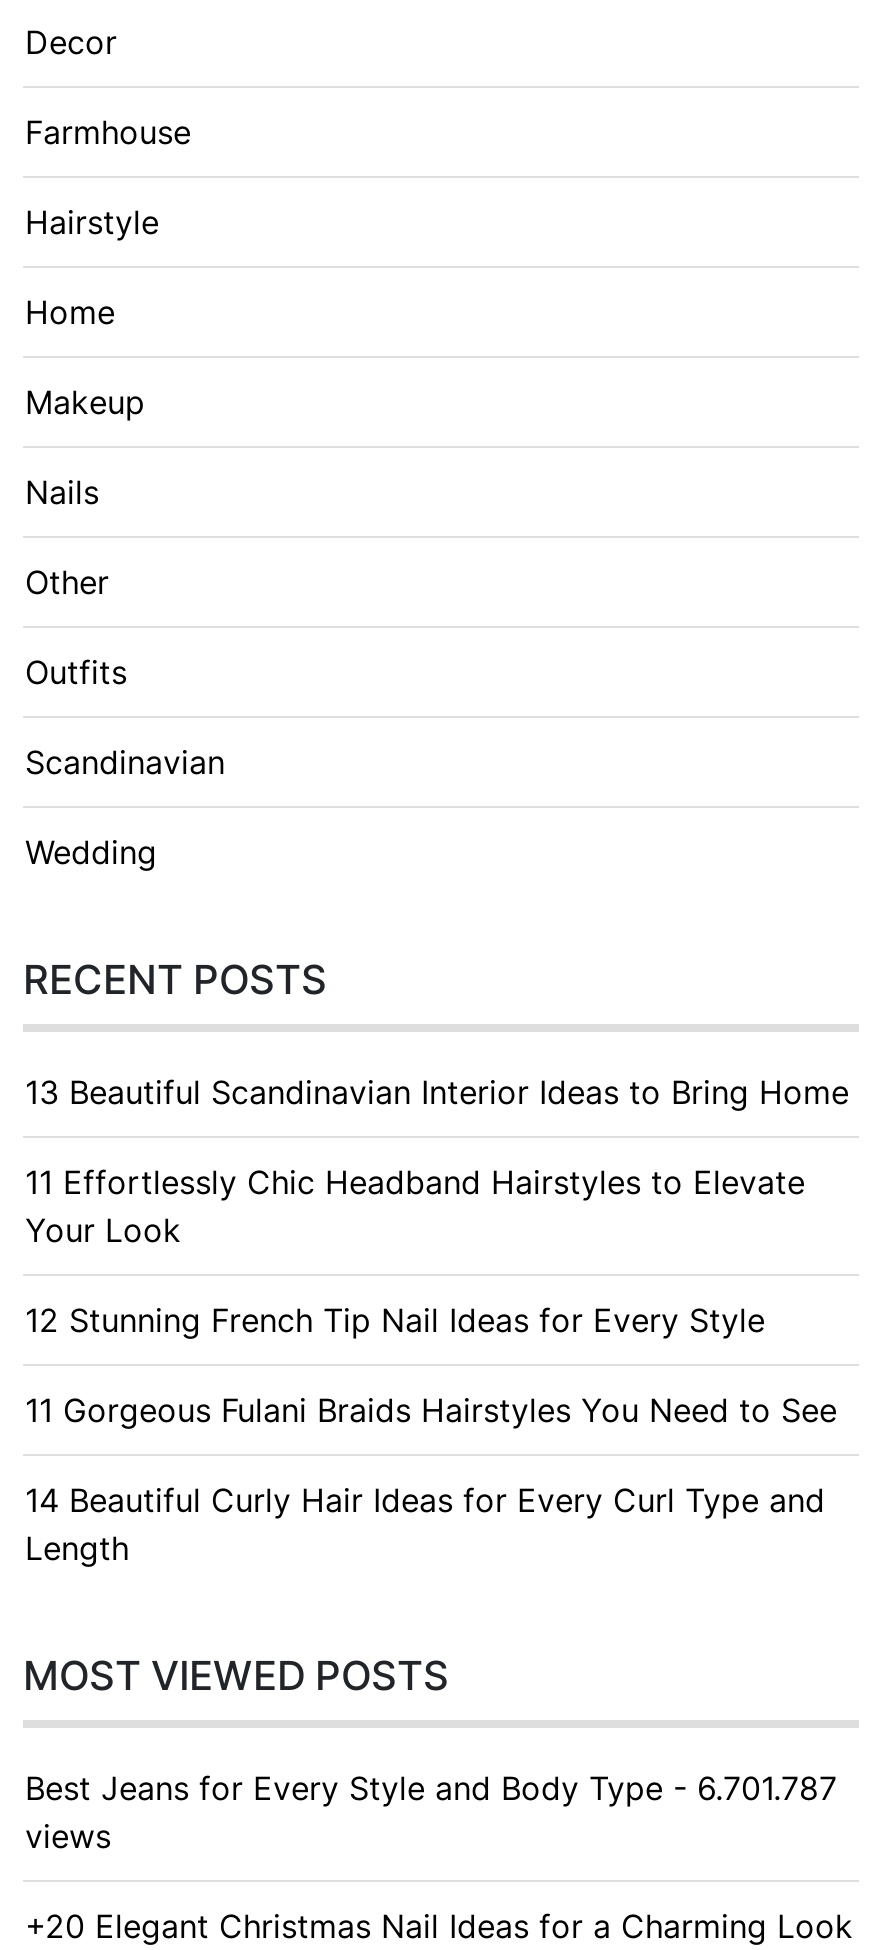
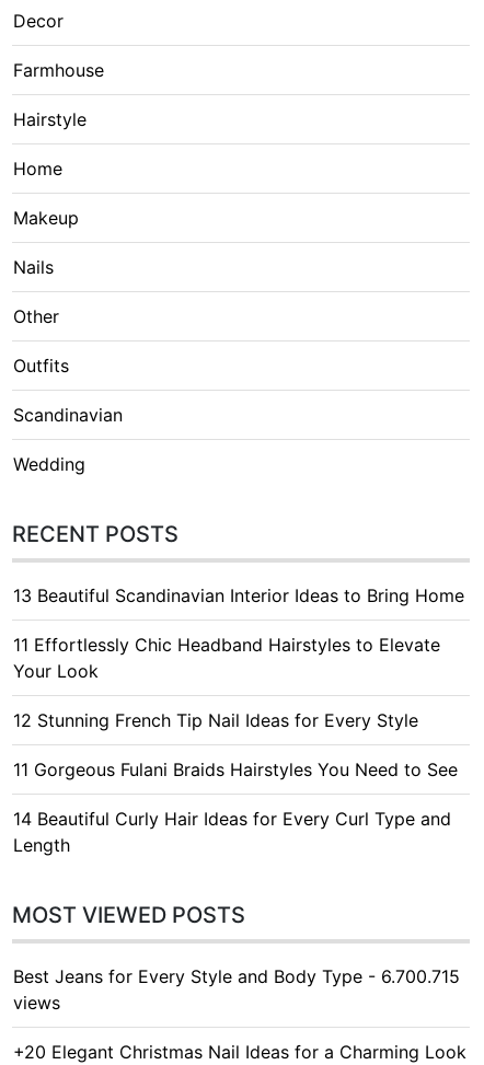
- Best Jeans for Every Style and Body Type - 6.701.787
+ Best Jeans for Every Style and Body Type - 6.700.715
